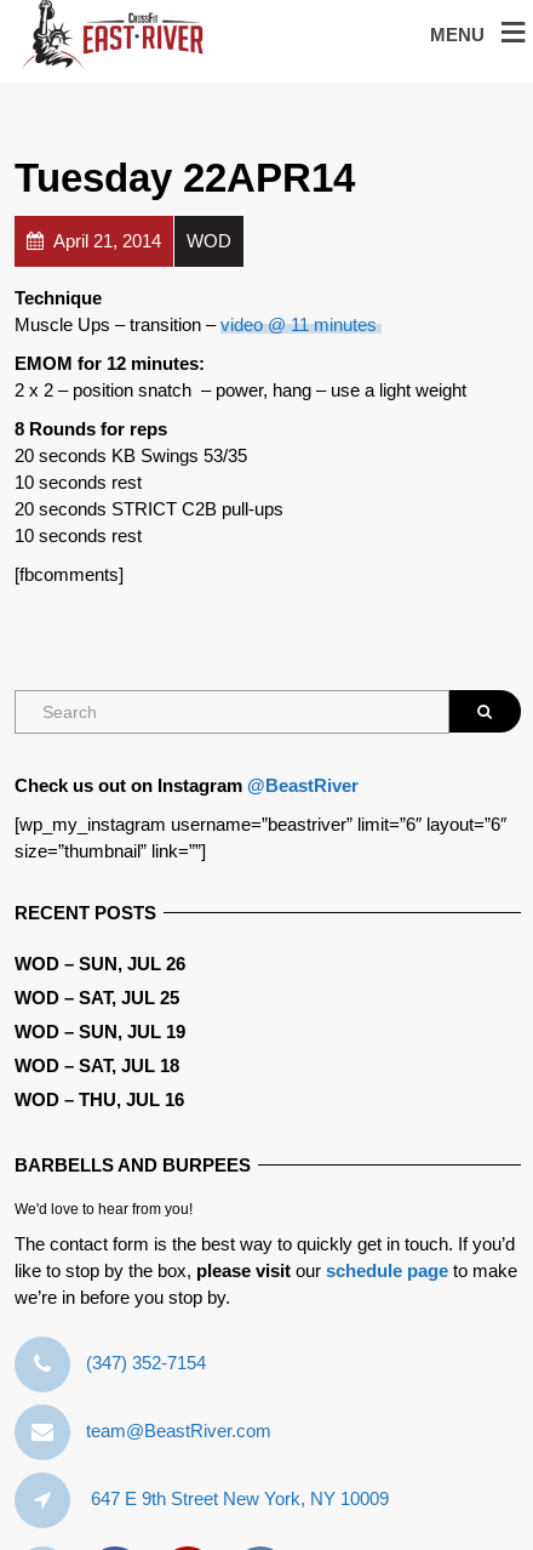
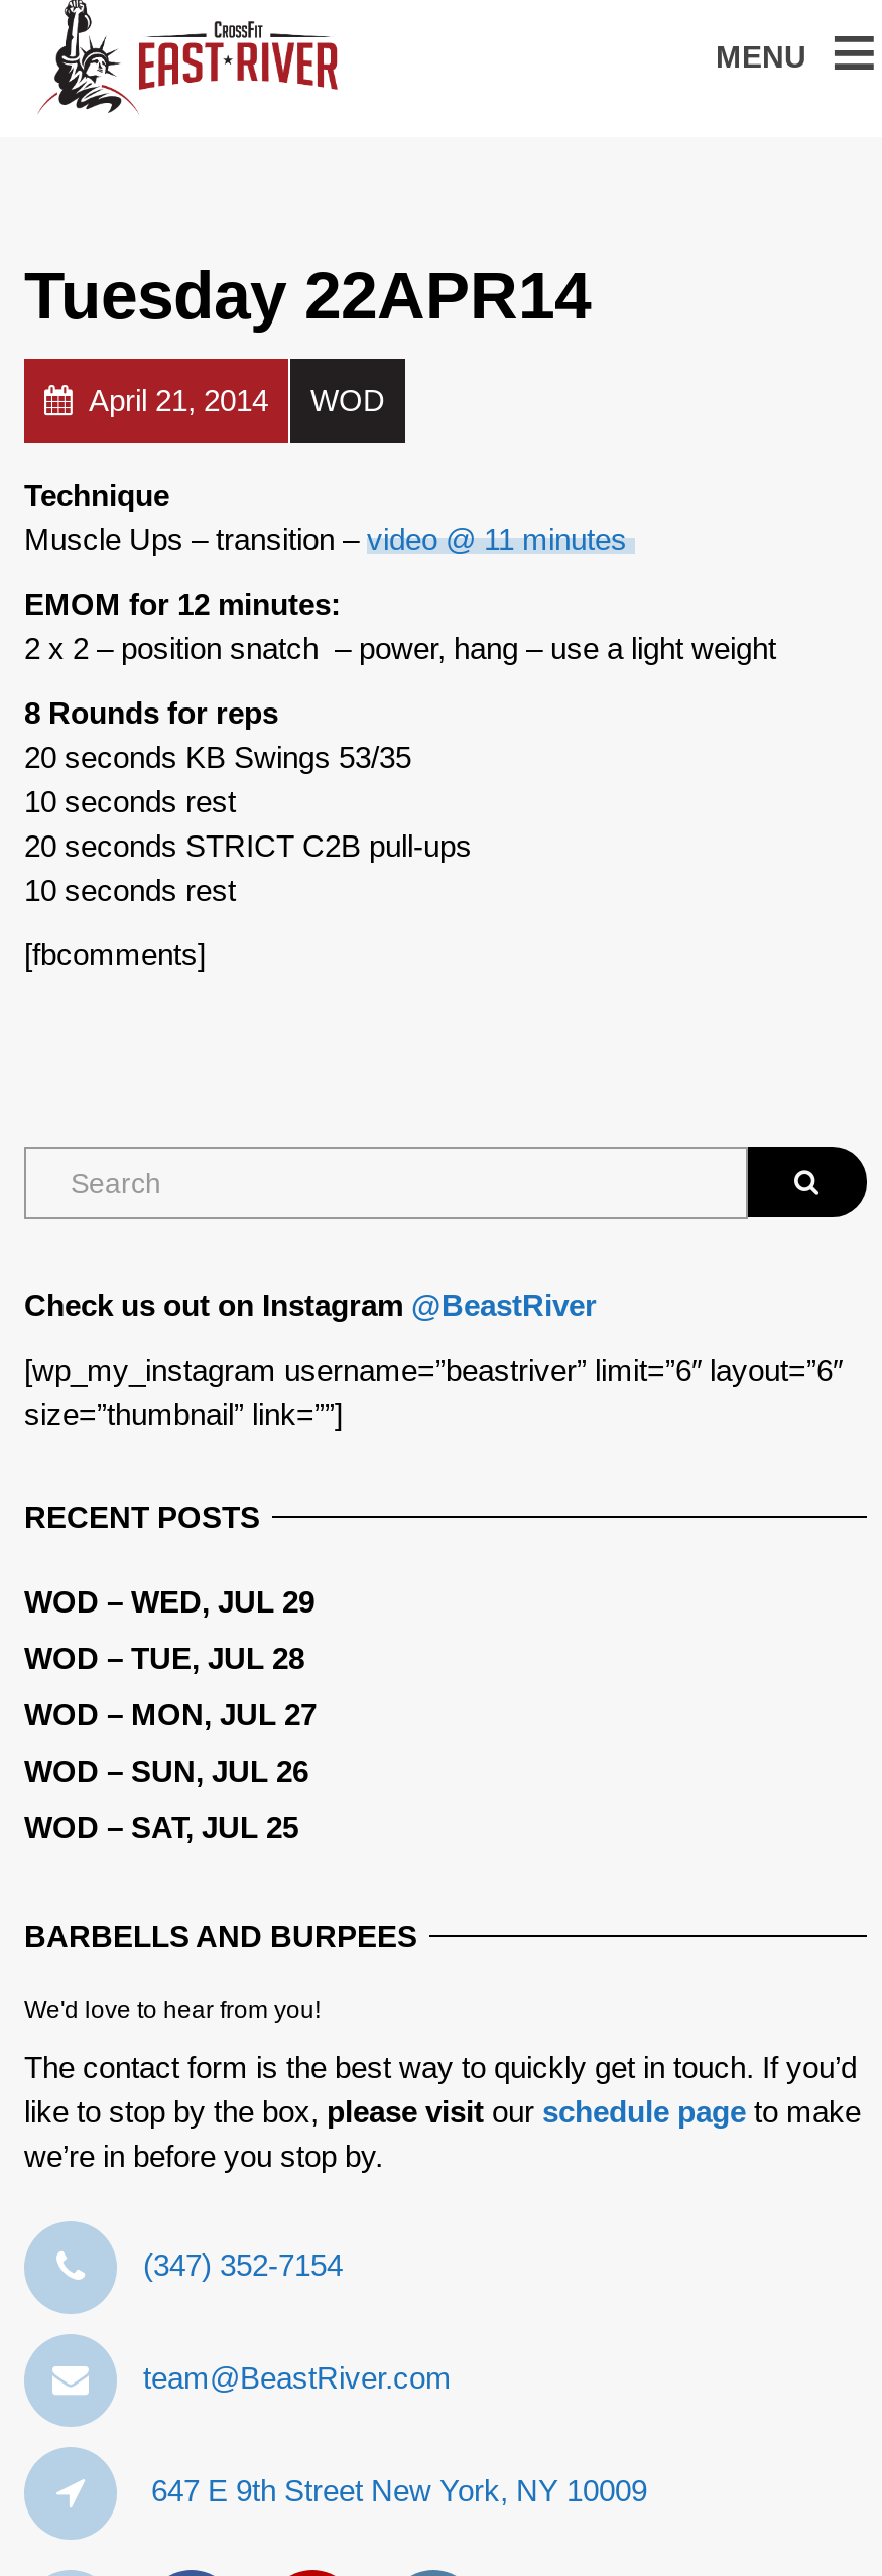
+ WOD – WED, JUL 29
+ WOD – TUE, JUL 28
+ WOD – MON, JUL 27

moved down: WOD – SUN, JUL 26 | WOD – SAT, JUL 25

- WOD – SUN, JUL 19
- WOD – SAT, JUL 18
- WOD – THU, JUL 16
